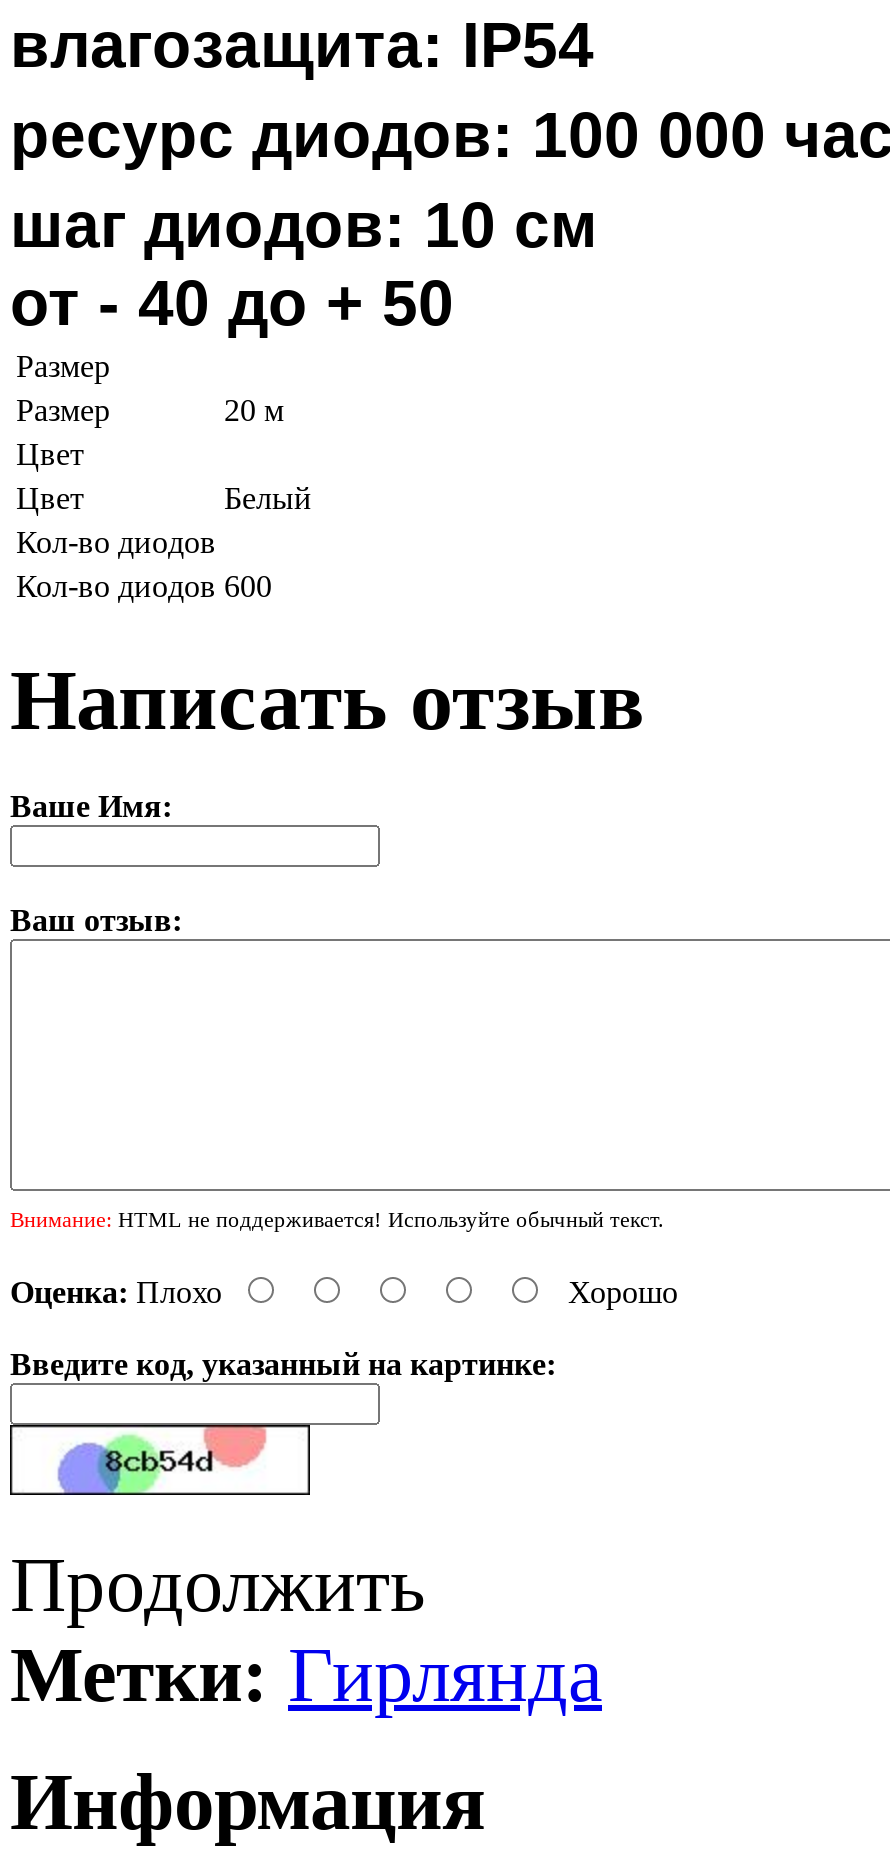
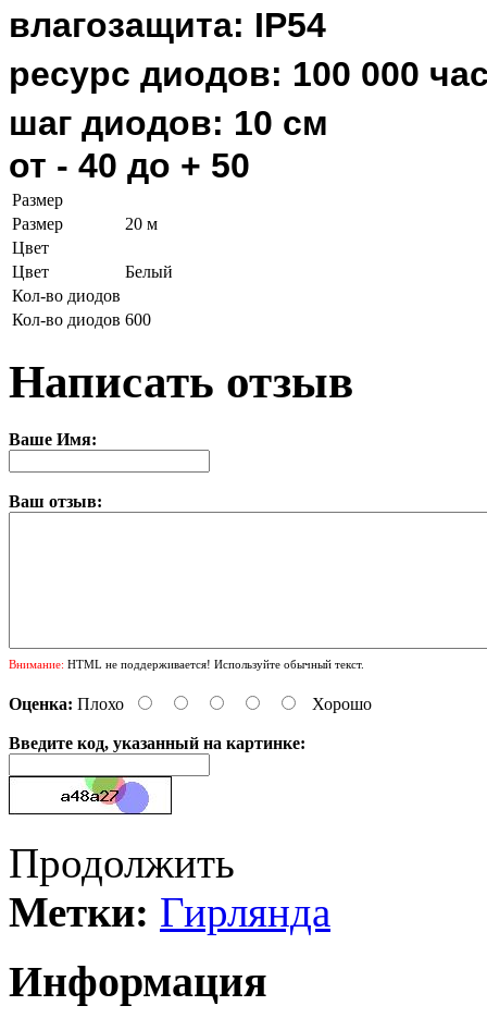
- [image]
+ [image]
